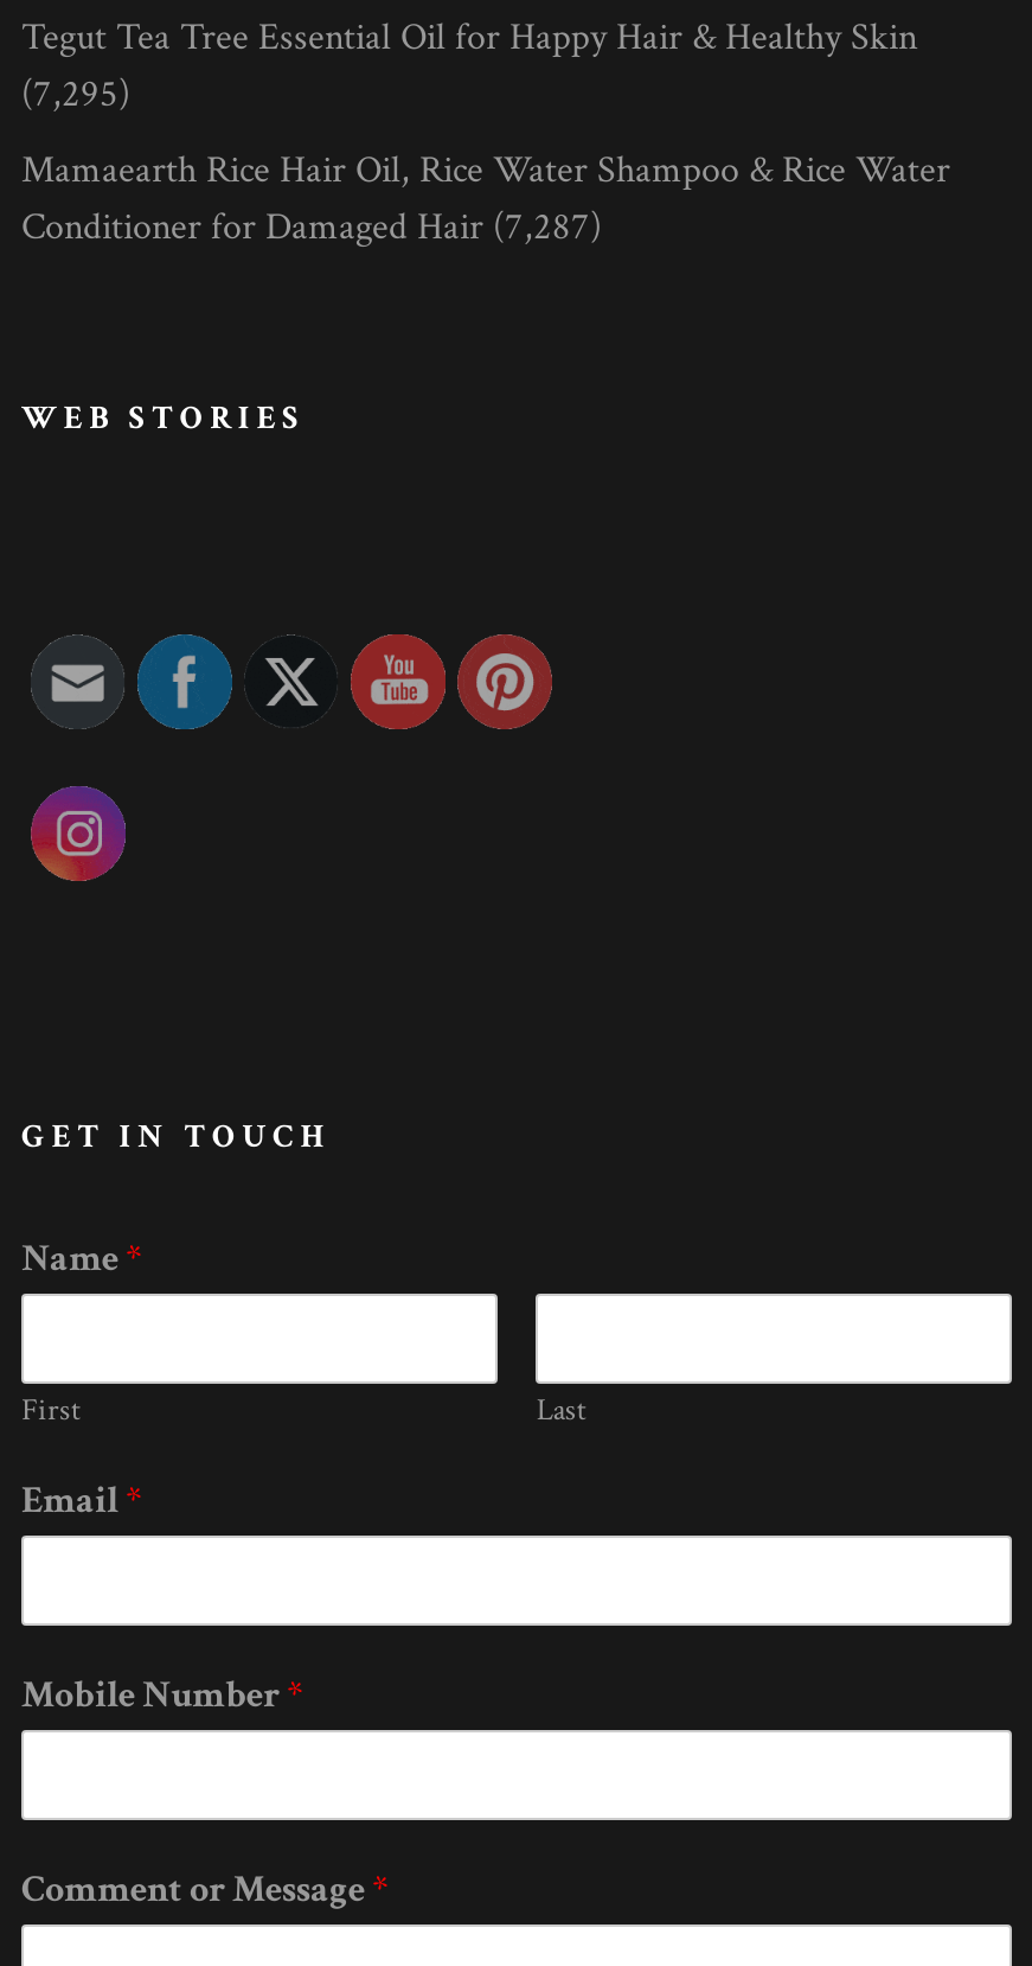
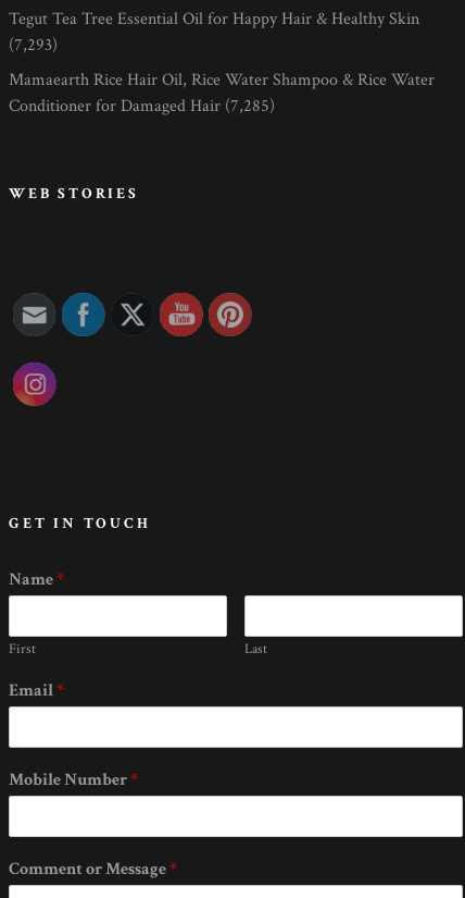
- (7,295)
+ (7,293)

- Conditioner for Damaged Hair (7,287)
+ Conditioner for Damaged Hair (7,285)
